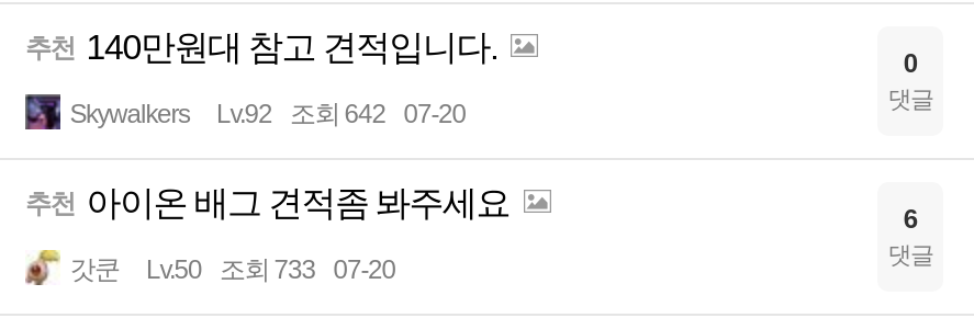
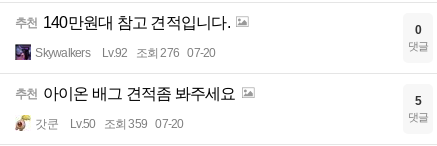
- Skywalkers Lv.92 조회 642 07-20
+ Skywalkers Lv.92 조회 276 07-20

- 6
+ 5

- Lv.50 조회 733 07-20
+ Lv.50 조회 359 07-20
